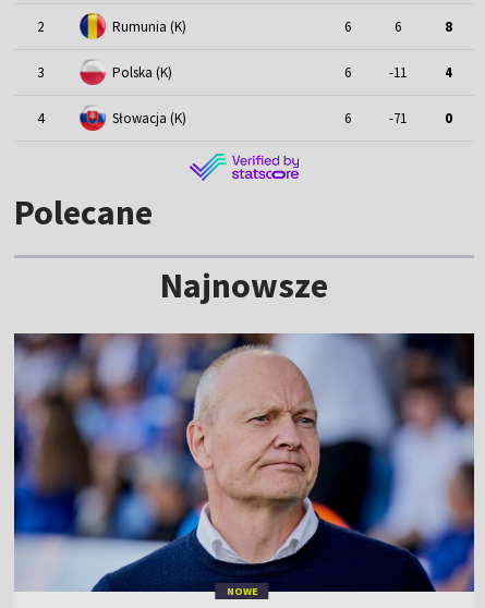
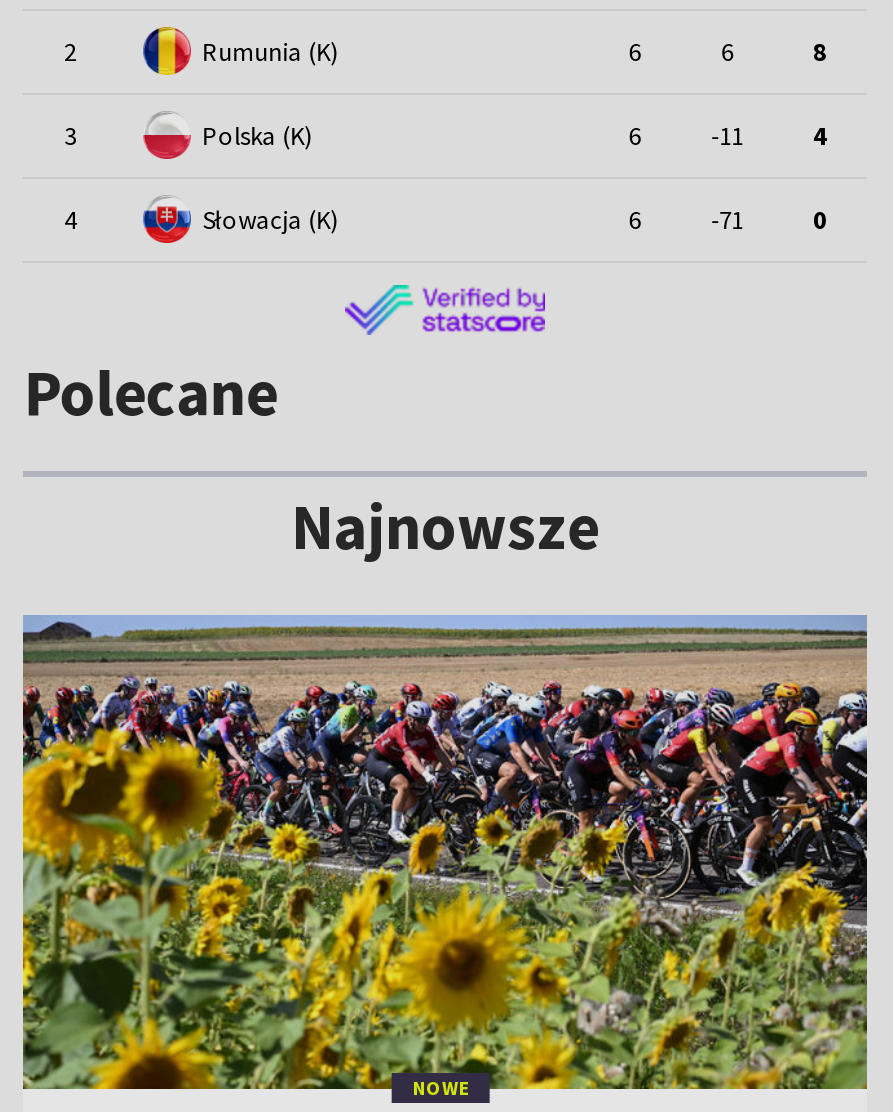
- [image]
+ [image]
